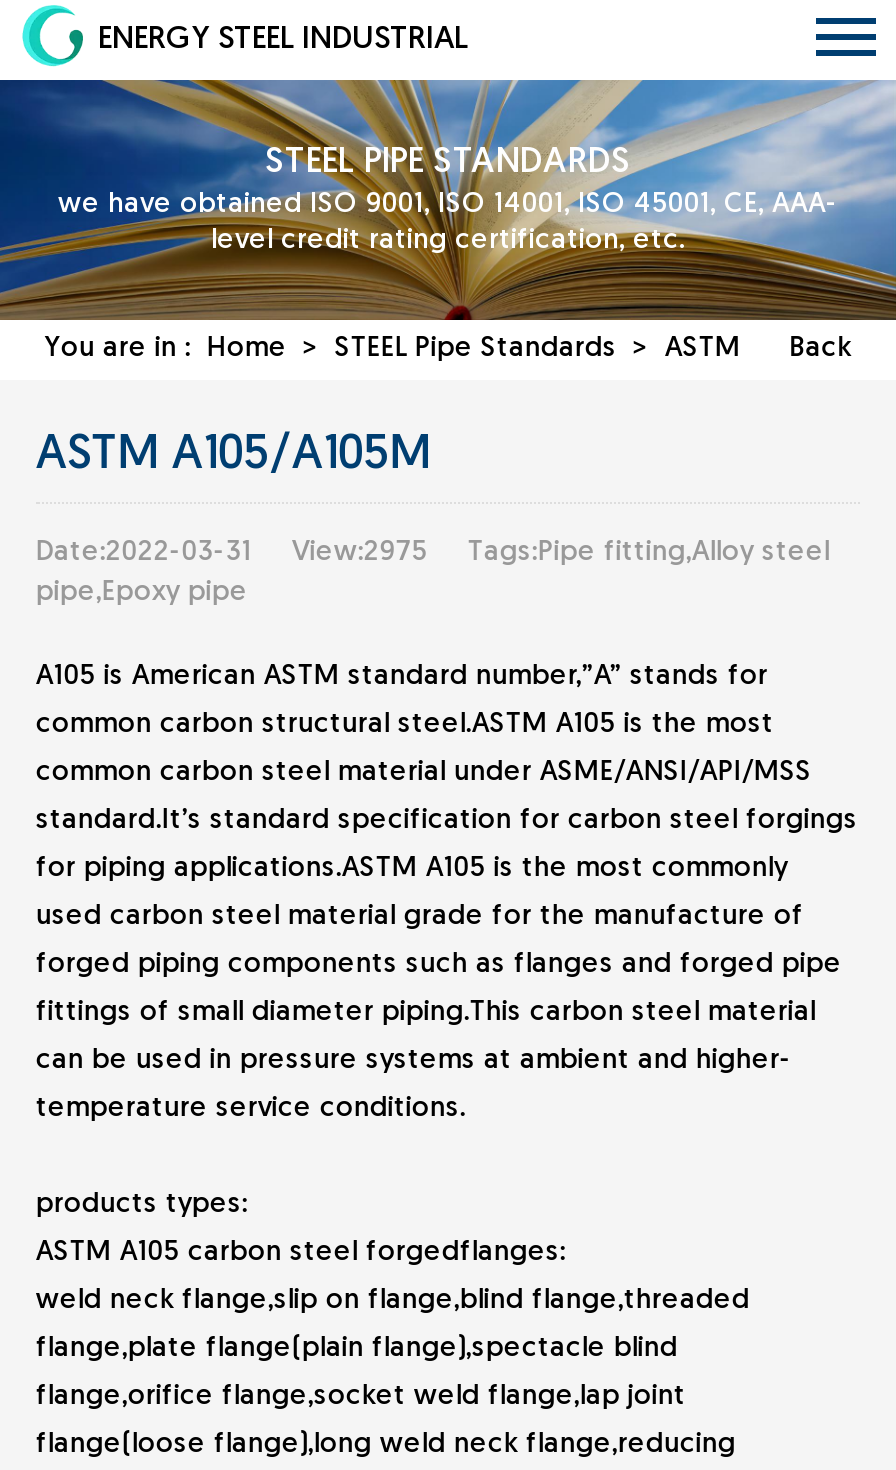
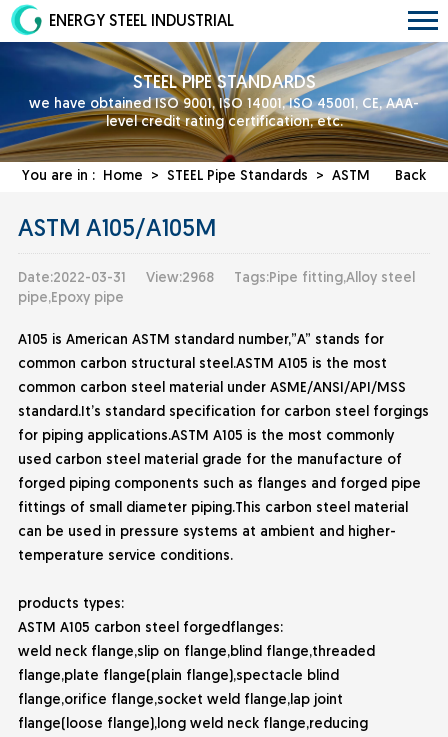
- Date:2022-03-31 View:2975 Tags:Pipe fitting,Alloy steel
+ Date:2022-03-31 View:2968 Tags:Pipe fitting,Alloy steel
